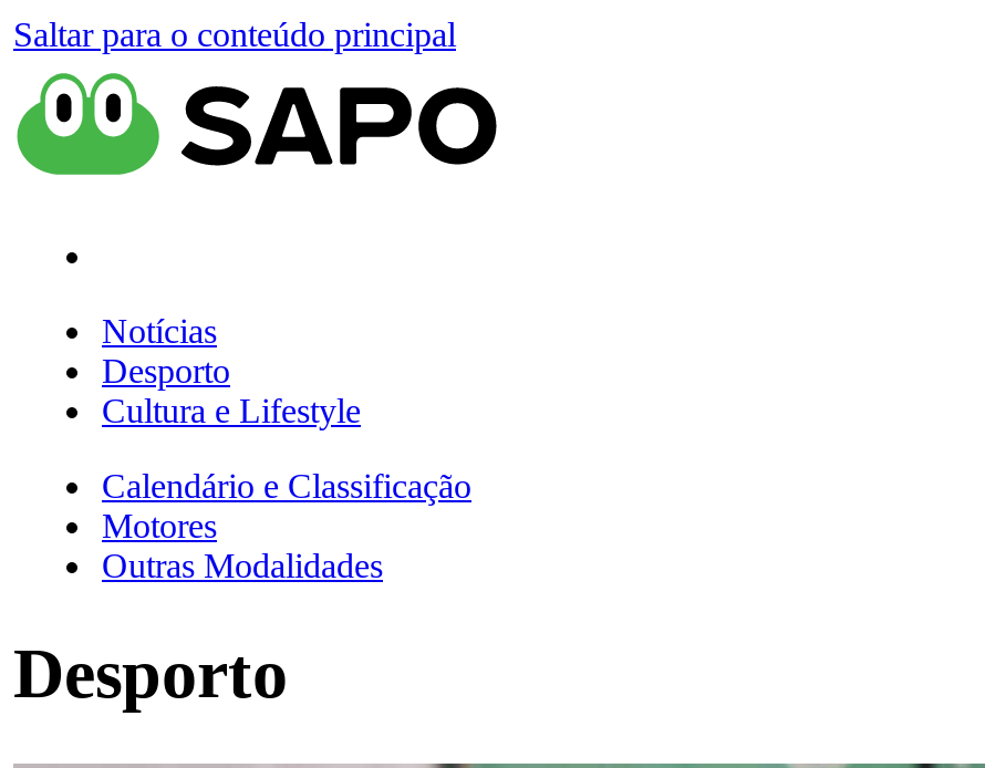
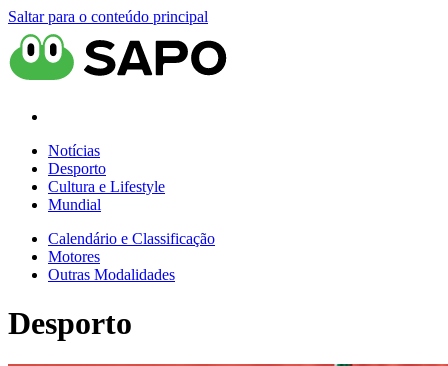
+ Mundial
